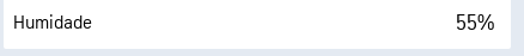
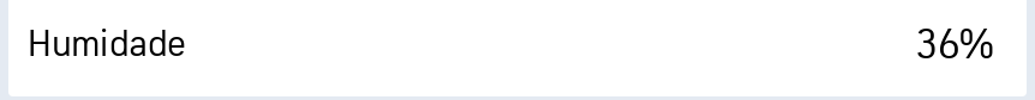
- 55%
+ 36%
